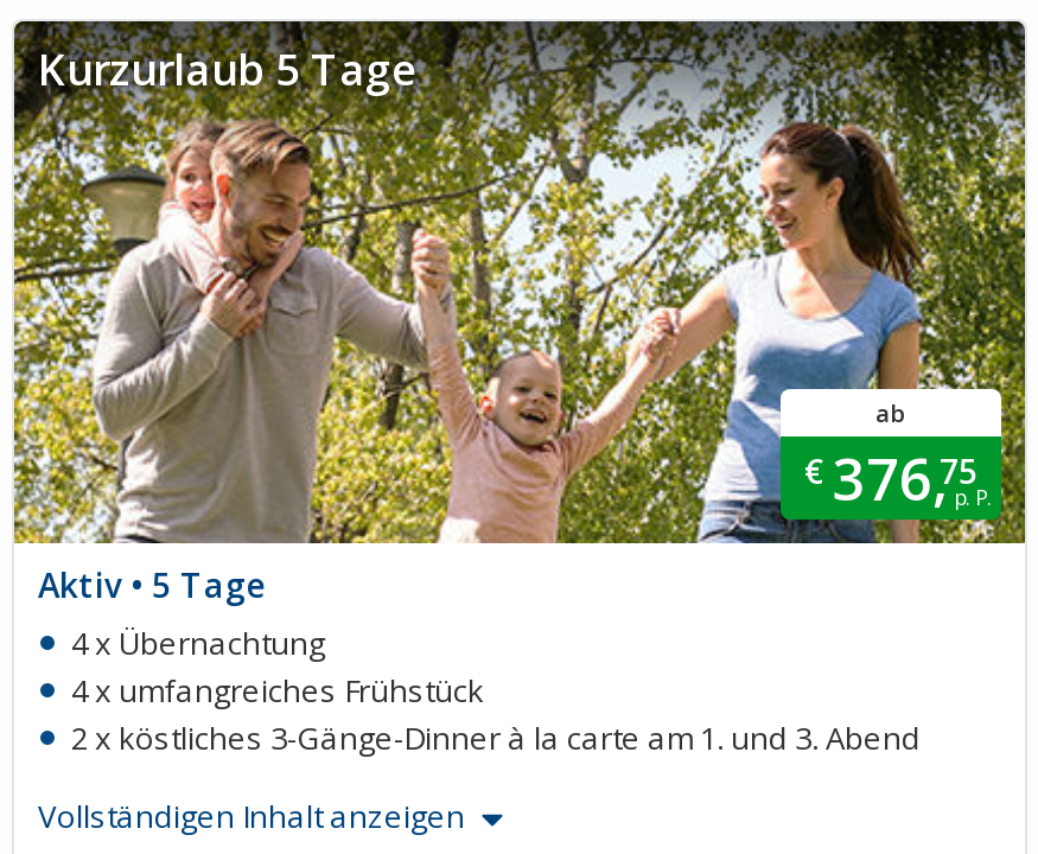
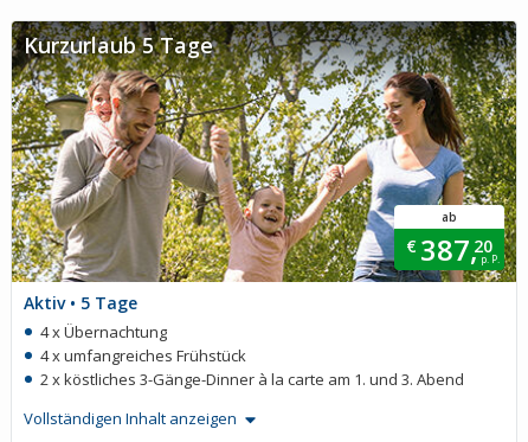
- € 376,
+ € 387,

- 75
+ 20
